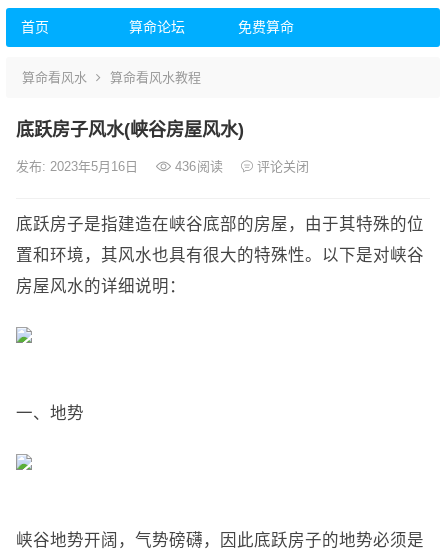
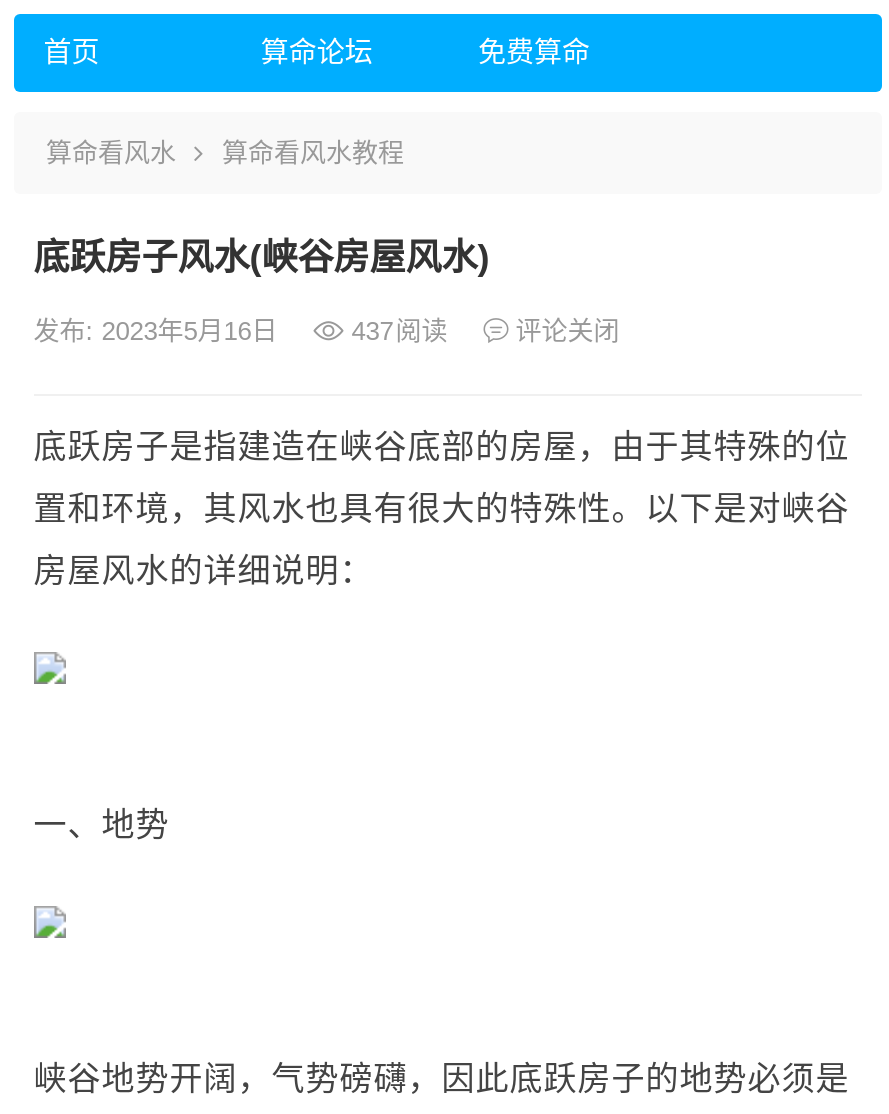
- 发布: 2023年5月16日 436阅读 评论关闭
+ 发布: 2023年5月16日 437阅读 评论关闭
